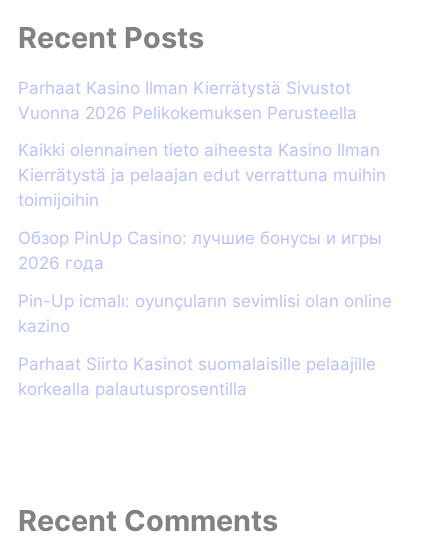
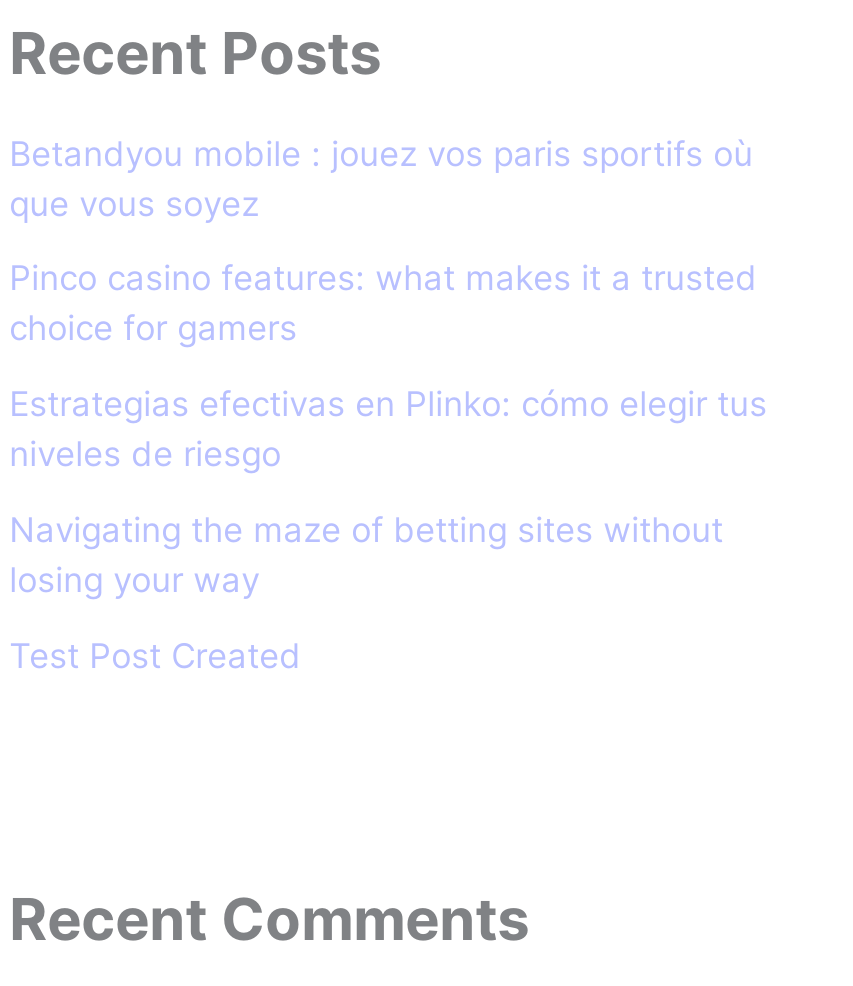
- Parhaat Kasino Ilman Kierrätystä Sivustot
- Vuonna 2026 Pelikokemuksen Perusteella
+ Betandyou mobile : jouez vos paris sportifs où
+ que vous soyez

- Kaikki olennainen tieto aiheesta Kasino Ilman
- Kierrätystä ja pelaajan edut verrattuna muihin
- toimijoihin
+ Pinco casino features: what makes it a trusted
+ choice for gamers

- Обзор PinUp Casino: лучшие бонусы и игры
- 2026 года
+ Estrategias efectivas en Plinko: cómo elegir tus
+ niveles de riesgo

- Pin-Up icmalı: oyunçuların sevimlisi olan online
- kazino
+ Navigating the maze of betting sites without
+ losing your way

- Parhaat Siirto Kasinot suomalaisille pelaajille
- korkealla palautusprosentilla
+ Test Post Created
